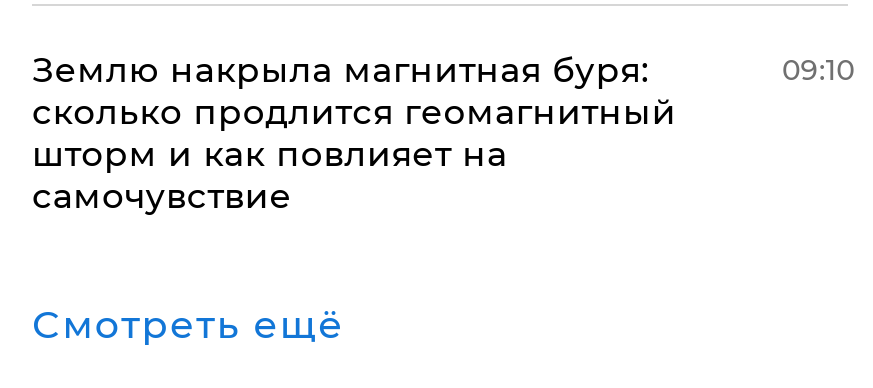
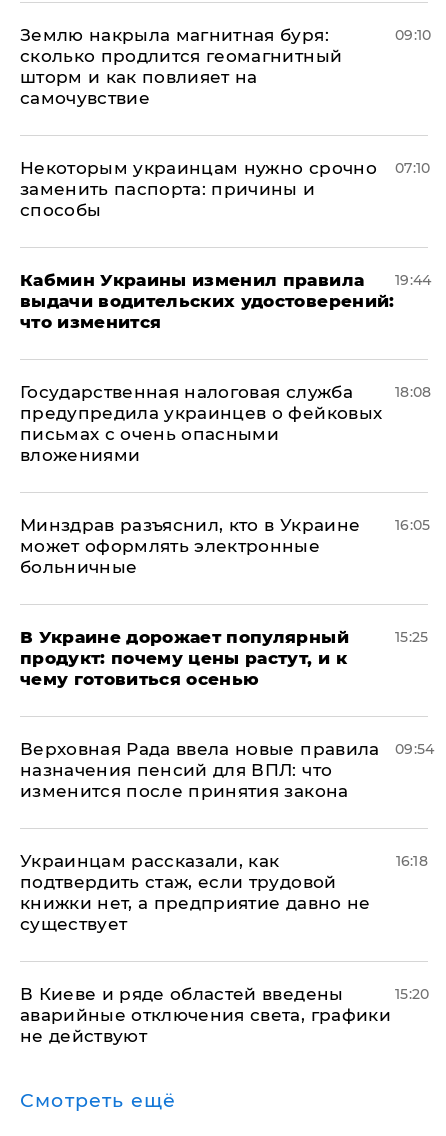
+ Некоторым украинцам нужно срочно
+ заменить паспорта: причины и
+ способы

+ Кабмин Украины изменил правила
+ выдачи водительских удостоверений:
+ что изменится

+ Государственная налоговая служба
+ предупредила украинцев о фейковых
+ письмах с очень опасными
+ вложениями

+ Минздрав разъяснил, кто в Украине
+ может оформлять электронные
+ больничные

+ В Украине дорожает популярный
+ продукт: почему цены растут, и к
+ чему готовиться осенью

+ Верховная Рада ввела новые правила
+ назначения пенсий для ВПЛ: что
+ изменится после принятия закона

+ Украинцам рассказали, как
+ подтвердить стаж, если трудовой
+ книжки нет, а предприятие давно не
+ существует

+ В Киеве и ряде областей введены
+ аварийные отключения света, графики
+ не действуют

+ 07:10

+ 19:44

+ 18:08

+ 16:05

+ 15:25

+ 09:54

+ 15:20

+ 16:18
